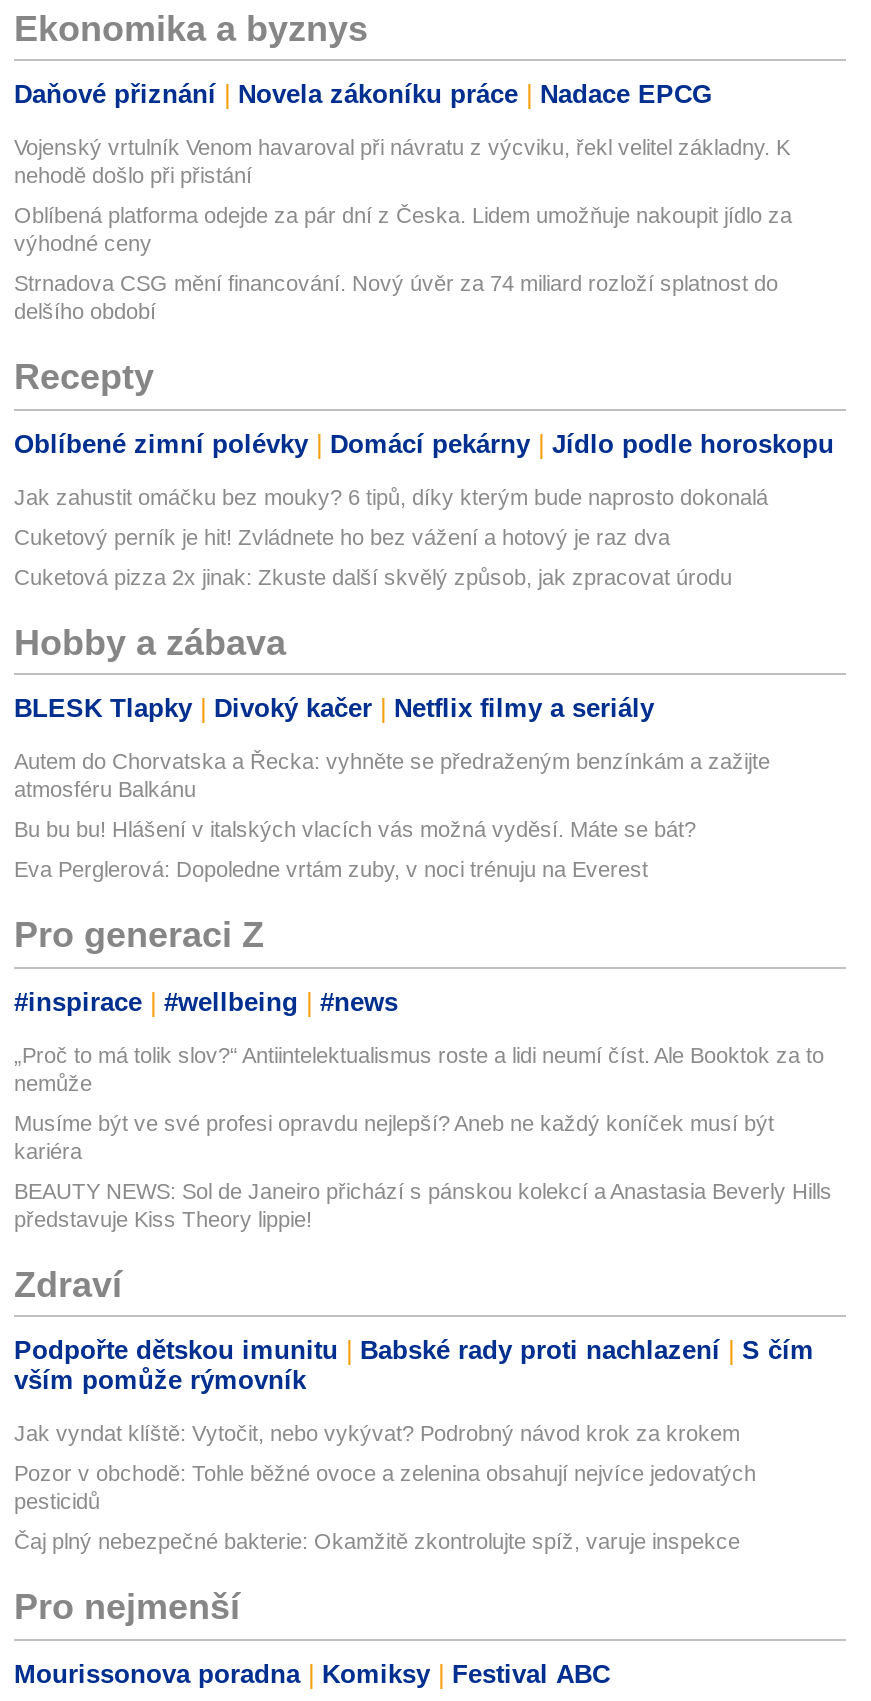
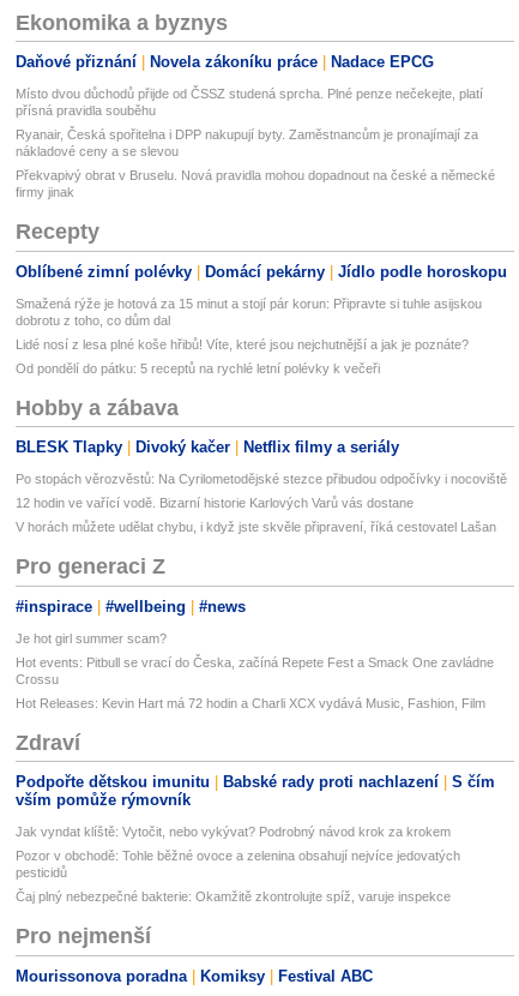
- Vojenský vrtulník Venom havaroval při návratu z výcviku, řekl velitel základny. K
- nehodě došlo při přistání
+ Místo dvou důchodů přijde od ČSSZ studená sprcha. Plné penze nečekejte, platí
+ přísná pravidla souběhu

- Oblíbená platforma odejde za pár dní z Česka. Lidem umožňuje nakoupit jídlo za
- výhodné ceny
+ Ryanair, Česká spořitelna i DPP nakupují byty. Zaměstnancům je pronajímají za
+ nákladové ceny a se slevou

- Strnadova CSG mění financování. Nový úvěr za 74 miliard rozloží splatnost do
- delšího období
+ Překvapivý obrat v Bruselu. Nová pravidla mohou dopadnout na české a německé
+ firmy jinak

- Jak zahustit omáčku bez mouky? 6 tipů, díky kterým bude naprosto dokonalá
+ Smažená rýže je hotová za 15 minut a stojí pár korun: Připravte si tuhle asijskou
+ dobrotu z toho, co dům dal

- Cuketový perník je hit! Zvládnete ho bez vážení a hotový je raz dva
+ Lidé nosí z lesa plné koše hřibů! Víte, které jsou nejchutnější a jak je poznáte?

- Cuketová pizza 2x jinak: Zkuste další skvělý způsob, jak zpracovat úrodu
+ Od pondělí do pátku: 5 receptů na rychlé letní polévky k večeři

- Autem do Chorvatska a Řecka: vyhněte se předraženým benzínkám a zažijte
- atmosféru Balkánu
+ Po stopách věrozvěstů: Na Cyrilometodějské stezce přibudou odpočívky i nocoviště

- Bu bu bu! Hlášení v italských vlacích vás možná vyděsí. Máte se bát?
+ 12 hodin ve vařící vodě. Bizarní historie Karlových Varů vás dostane

- Eva Perglerová: Dopoledne vrtám zuby, v noci trénuju na Everest
+ V horách můžete udělat chybu, i když jste skvěle připravení, říká cestovatel Lašan

- „Proč to má tolik slov?“ Antiintelektualismus roste a lidi neumí číst. Ale Booktok za to
- nemůže
+ Je hot girl summer scam?

- Musíme být ve své profesi opravdu nejlepší? Aneb ne každý koníček musí být
- kariéra
+ Hot events: Pitbull se vrací do Česka, začíná Repete Fest a Smack One zavládne
+ Crossu

- BEAUTY NEWS: Sol de Janeiro přichází s pánskou kolekcí a Anastasia Beverly Hills
- představuje Kiss Theory lippie!
+ Hot Releases: Kevin Hart má 72 hodin a Charli XCX vydává Music, Fashion, Film
